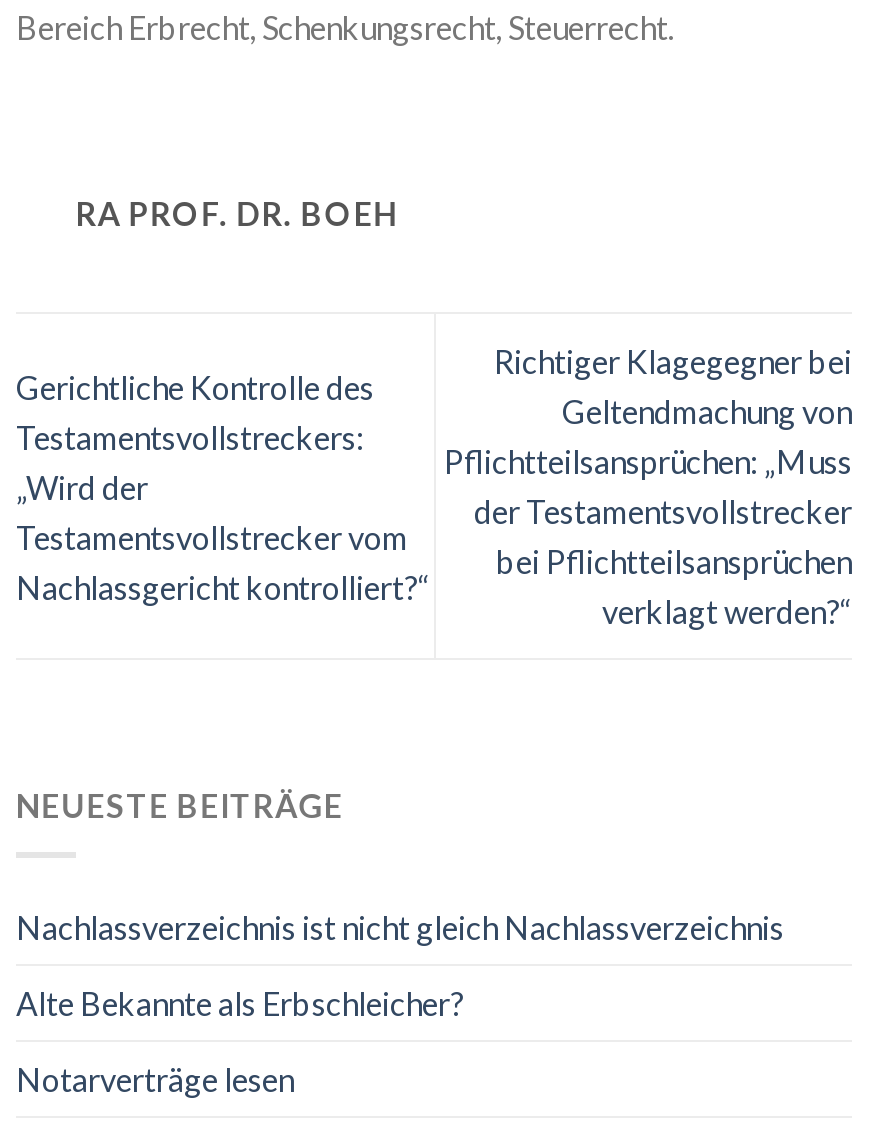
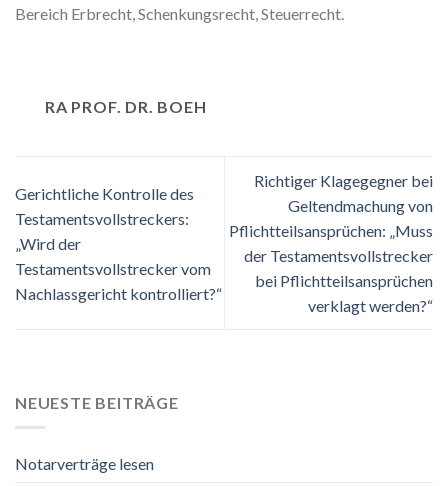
- Nachlassverzeichnis ist nicht gleich Nachlassverzeichnis
- Alte Bekannte als Erbschleicher?
